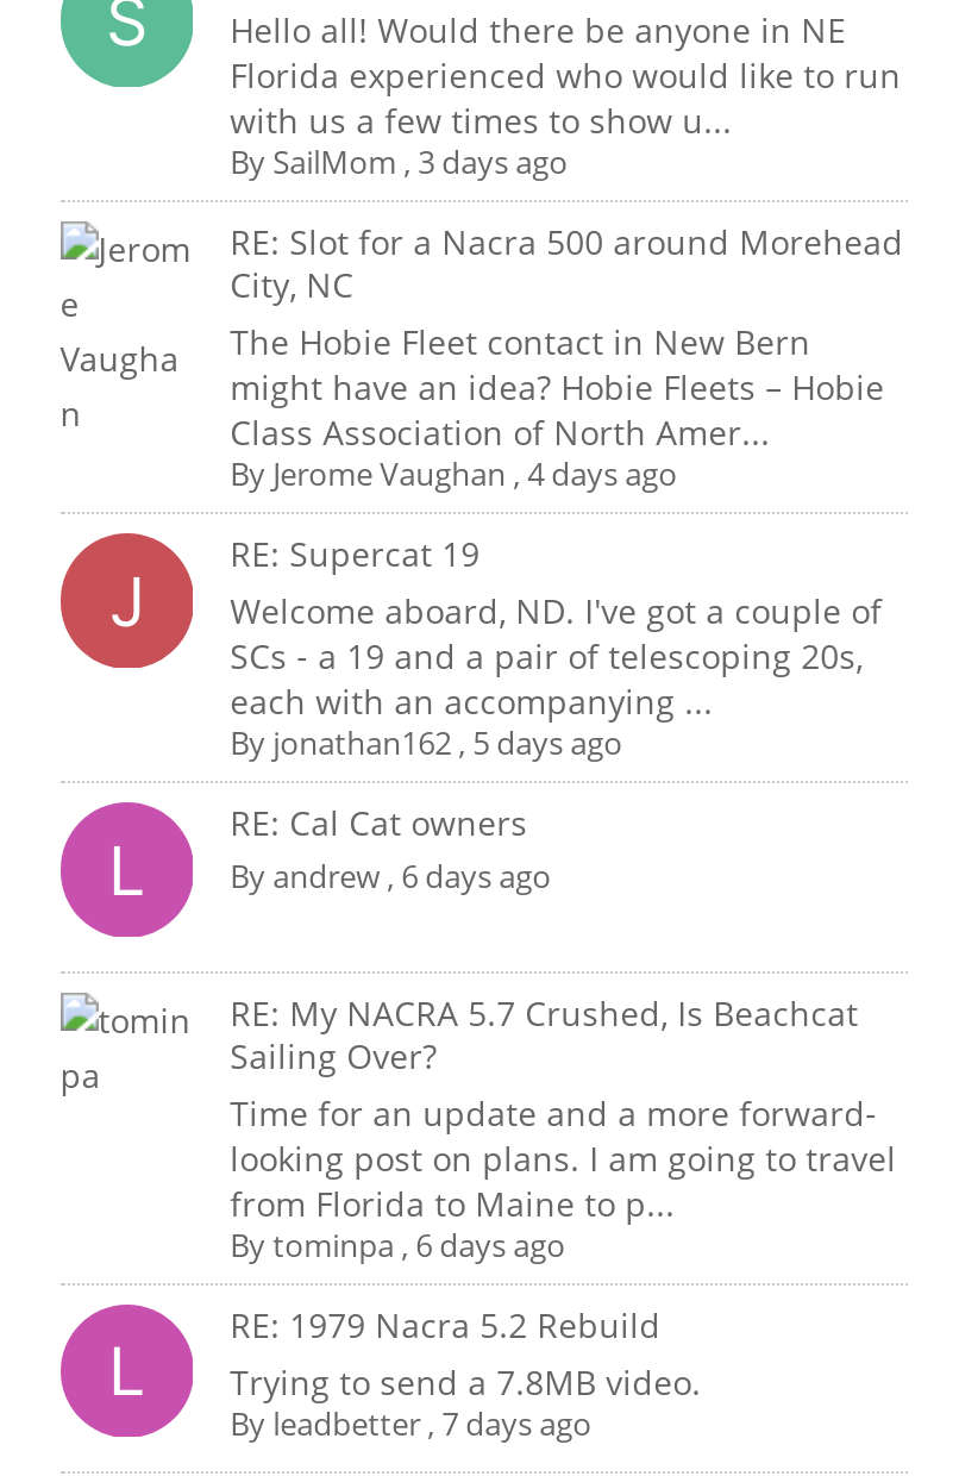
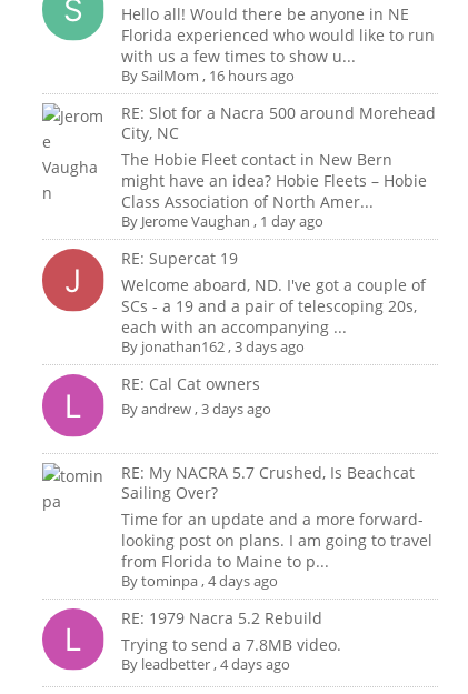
- By SailMom, 3 days ago
+ By SailMom, 16 hours ago

- By Jerome Vaughan, 4 days ago
+ By Jerome Vaughan, 1 day ago

- By jonathan162, 5 days ago
+ By jonathan162, 3 days ago

- By andrew, 6 days ago
+ By andrew, 3 days ago

- By tominpa, 6 days ago
+ By tominpa, 4 days ago

- Byleadbetter, 7 days ago
+ Byleadbetter, 4 days ago
